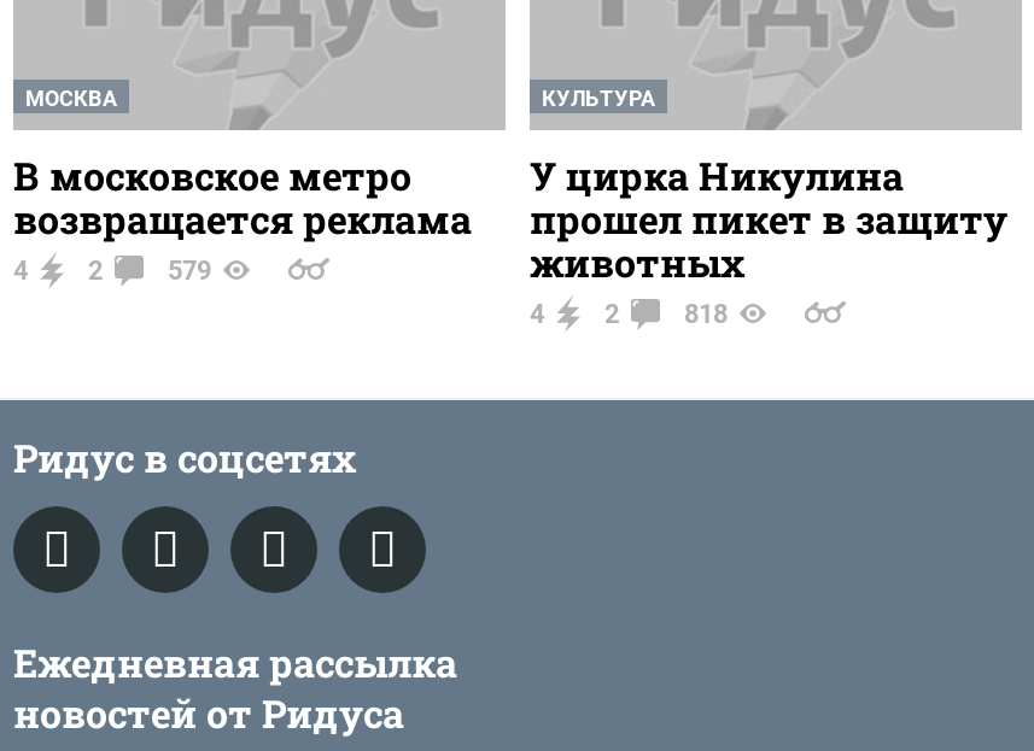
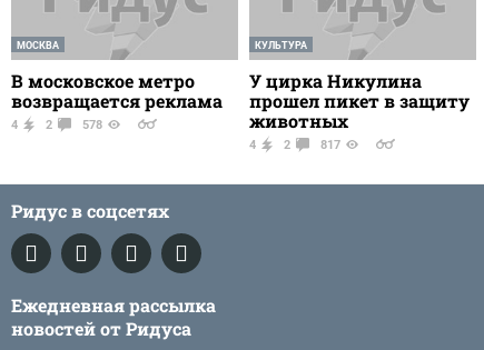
- 579
+ 578

- 818
+ 817
